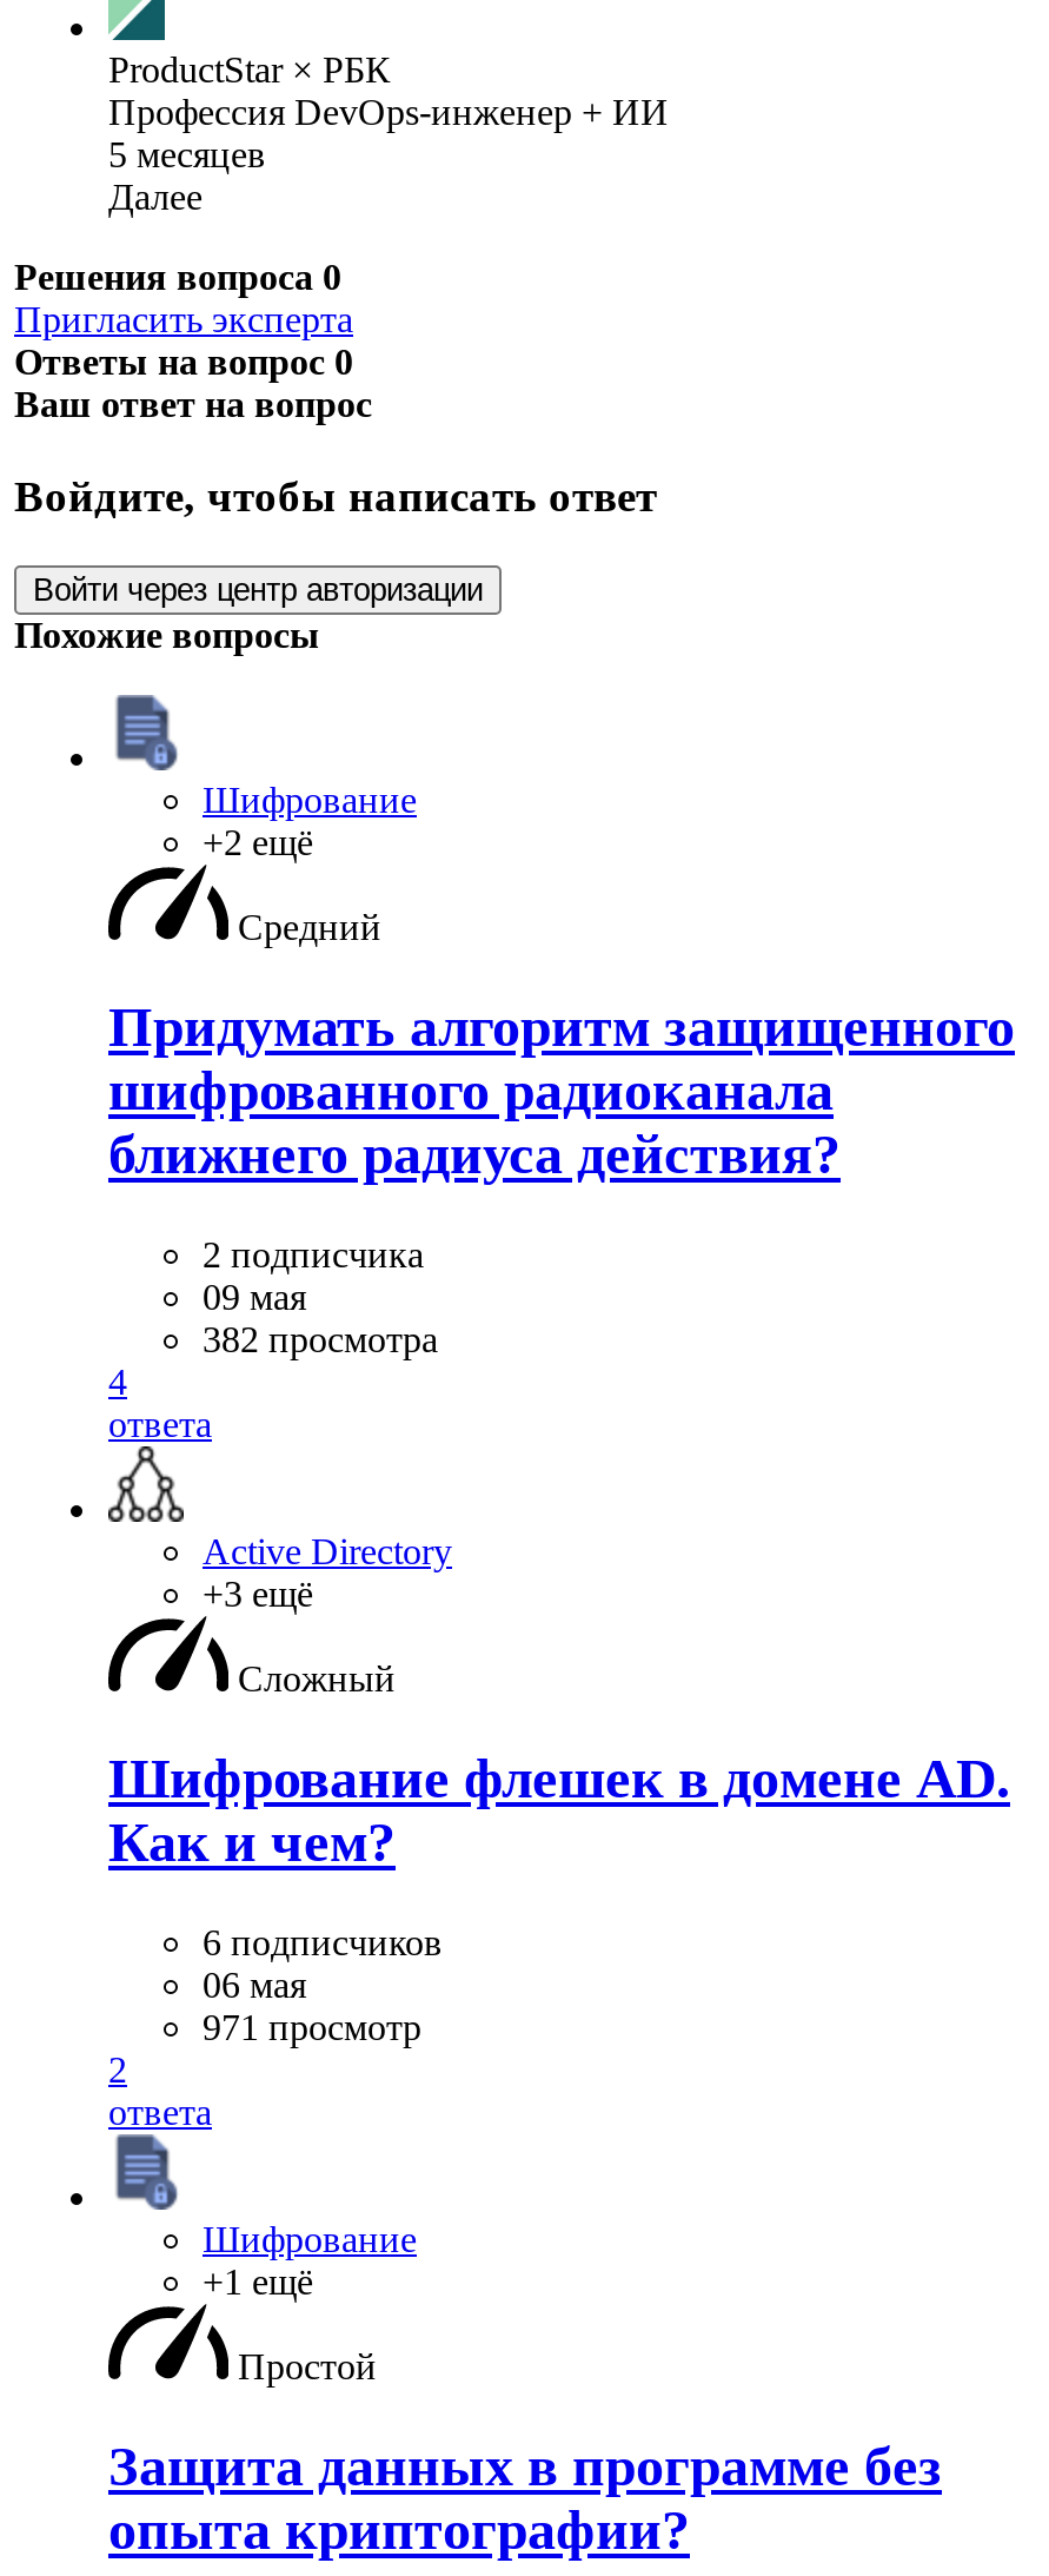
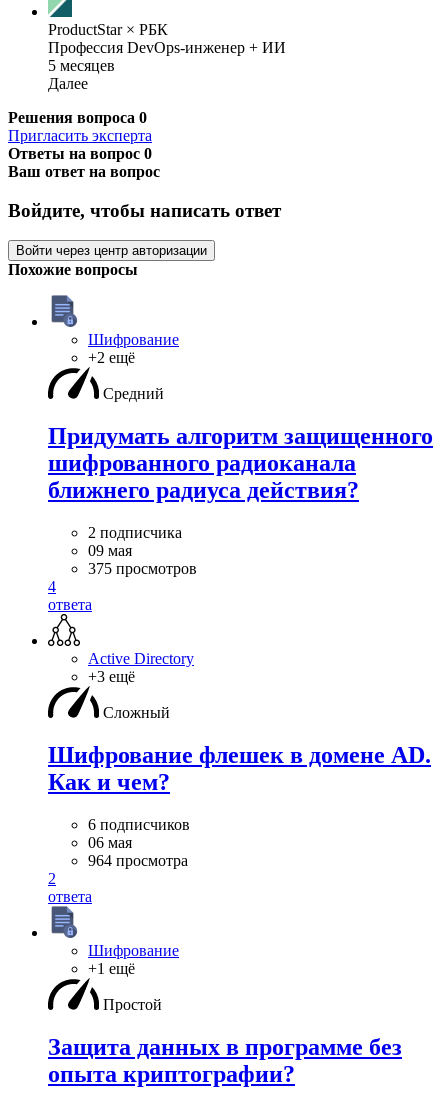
- 382 просмотра
+ 375 просмотров

- 971 просмотр
+ 964 просмотра
